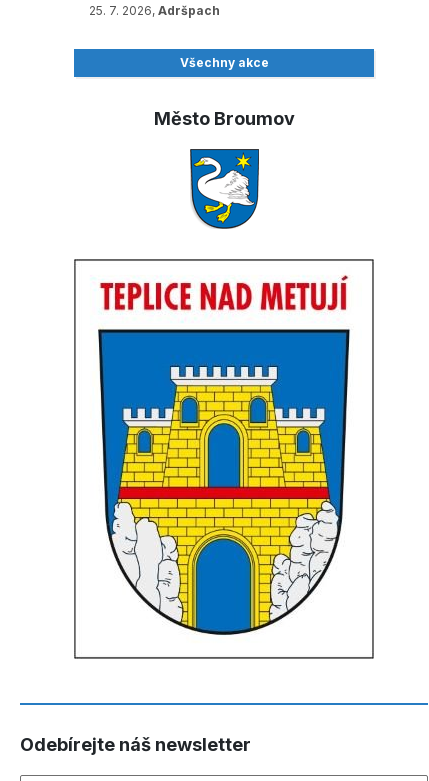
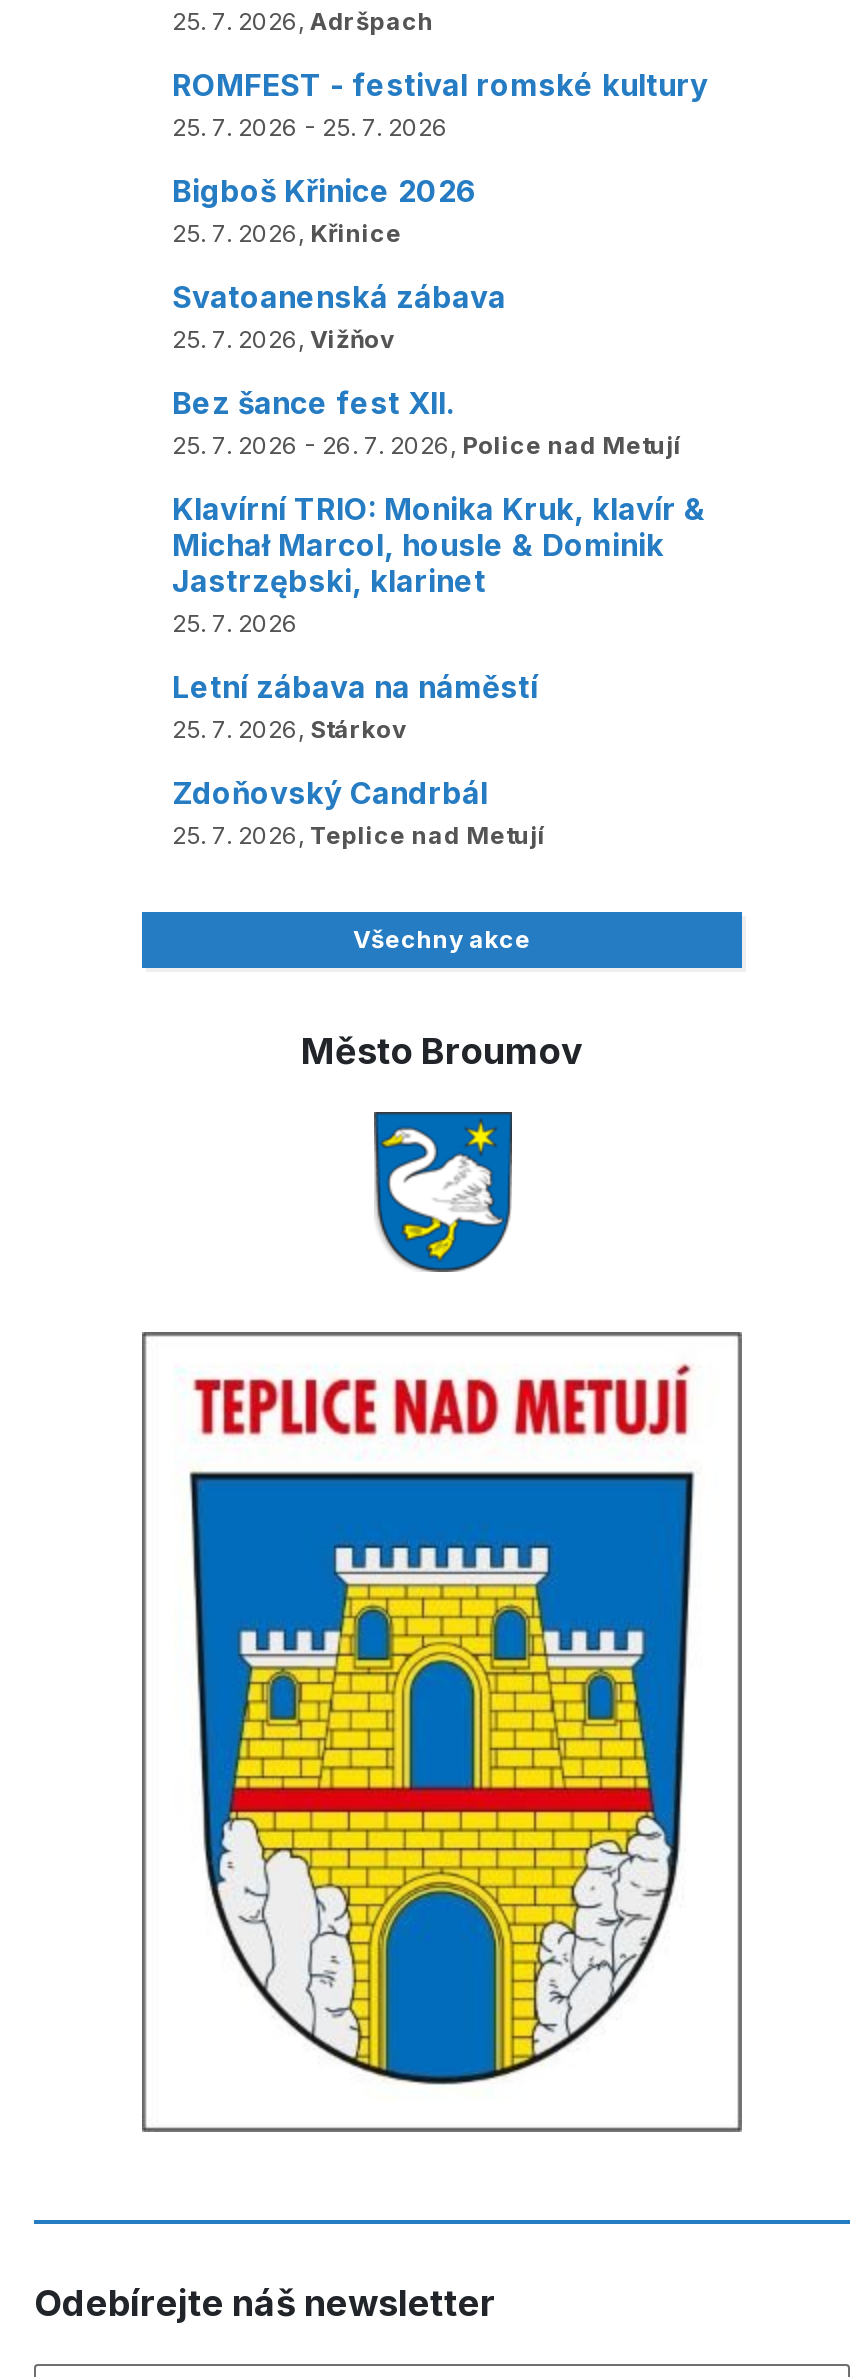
+ ROMFEST - festival romské kultury
+ 25. 7. 2026 - 25. 7. 2026
+ Bigboš Křinice 2026
+ 25. 7. 2026, Křinice
+ Svatoanenská zábava
+ 25. 7. 2026, Vižňov
+ Bez šance fest XII.
+ 25. 7. 2026 - 26. 7. 2026, Police nad Metují
+ Klavírní TRIO: Monika Kruk, klavír &
+ Michał Marcol, housle & Dominik
+ Jastrzębski, klarinet
+ 25. 7. 2026
+ Letní zábava na náměstí
+ 25. 7. 2026, Stárkov
+ Zdoňovský Candrbál
+ 25. 7. 2026, Teplice nad Metují
